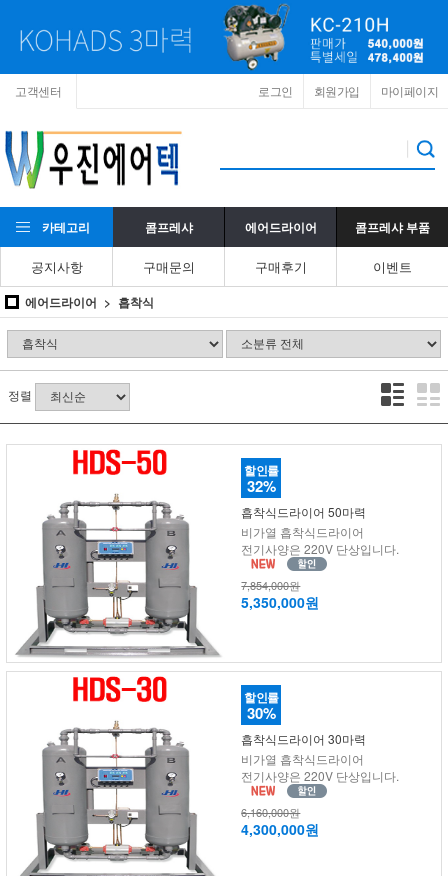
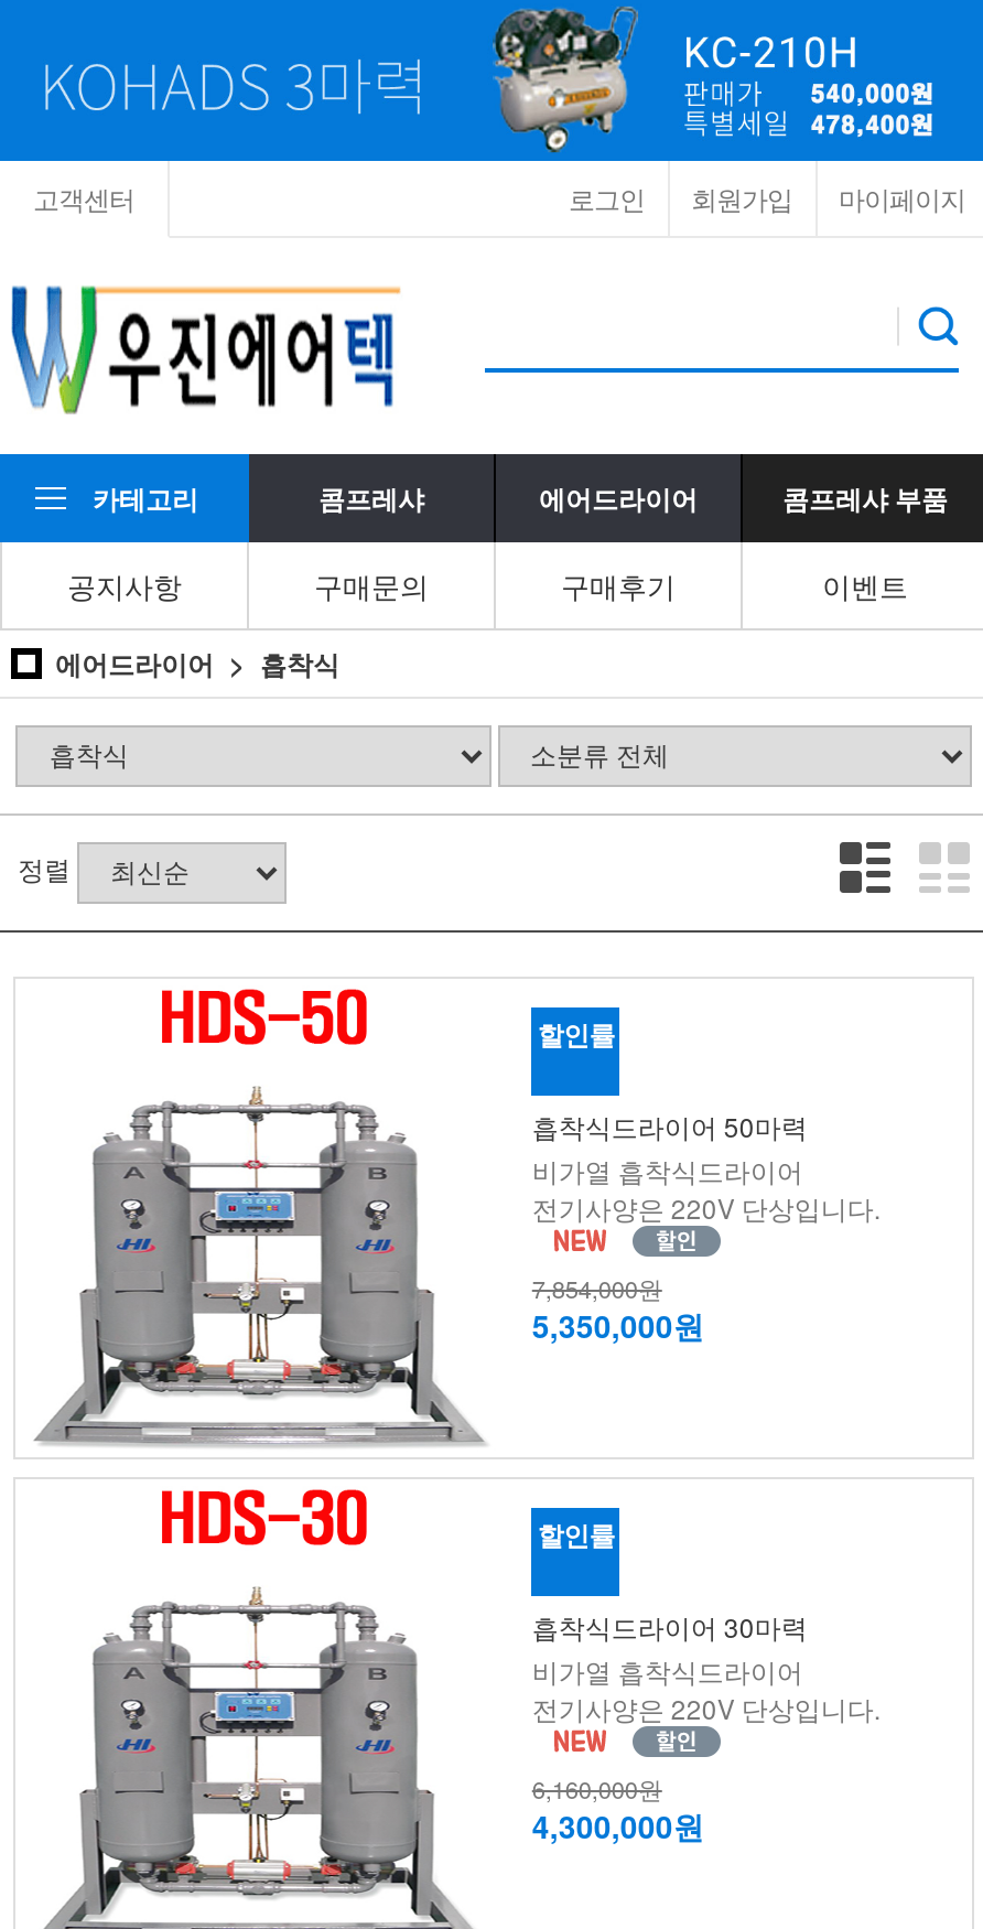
- 32%

- 30%
